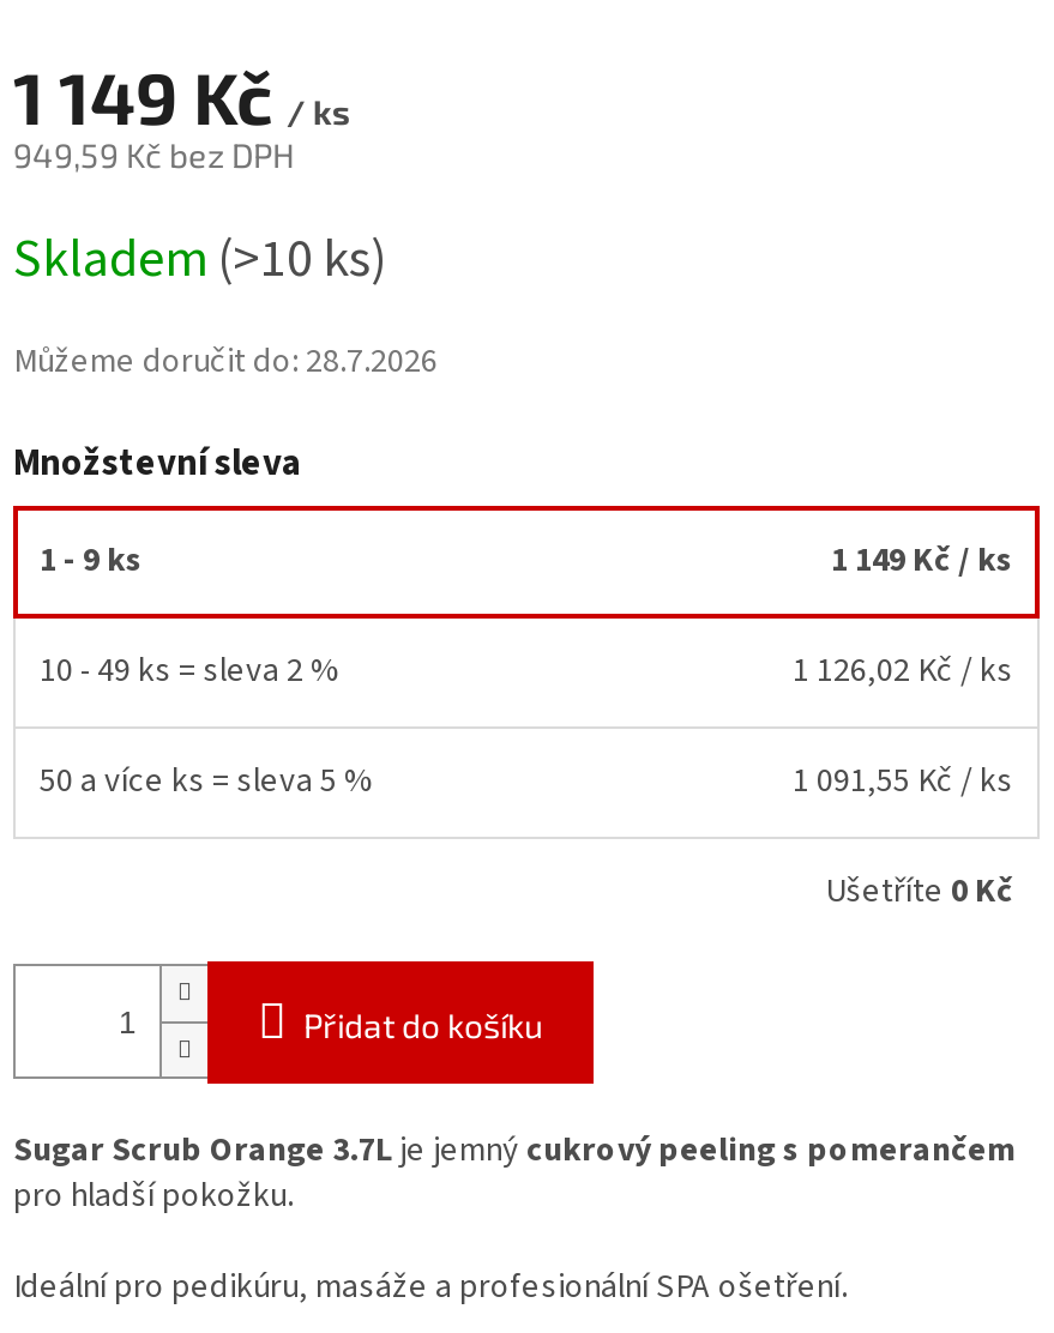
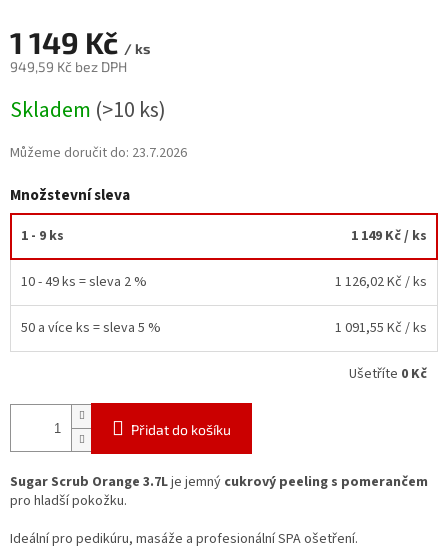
- Můžeme doručit do: 28.7.2026
+ Můžeme doručit do: 23.7.2026
